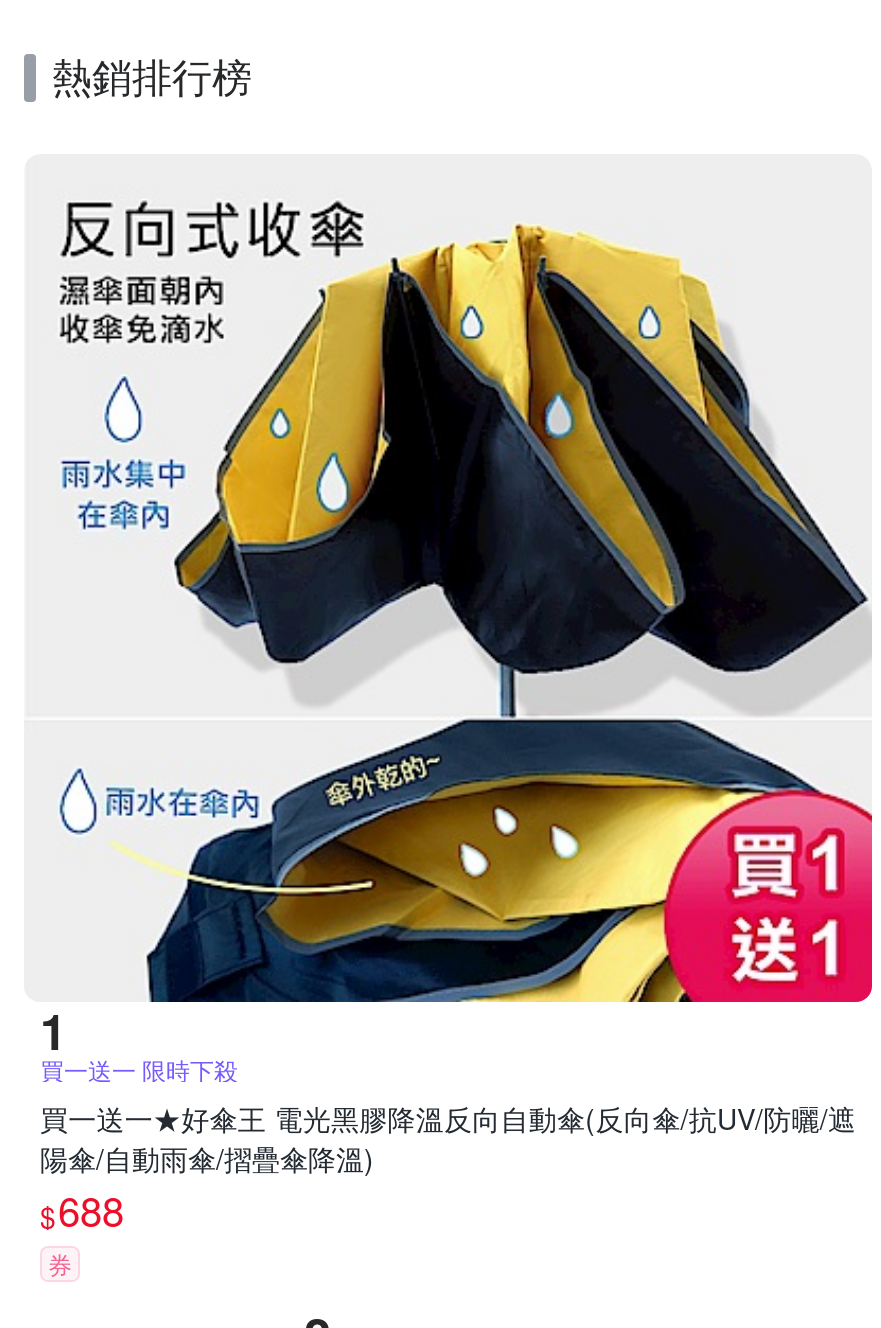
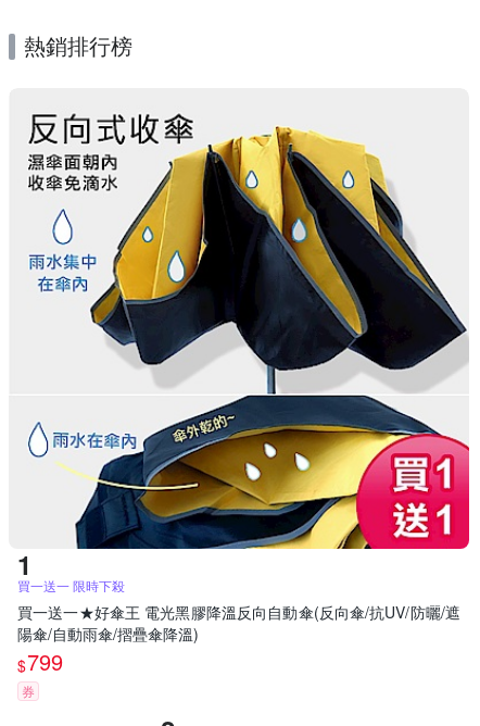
- $688
+ $799
